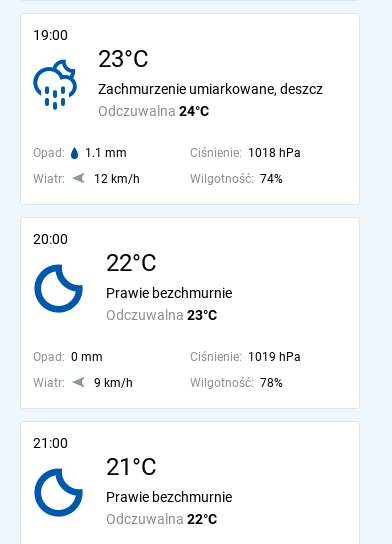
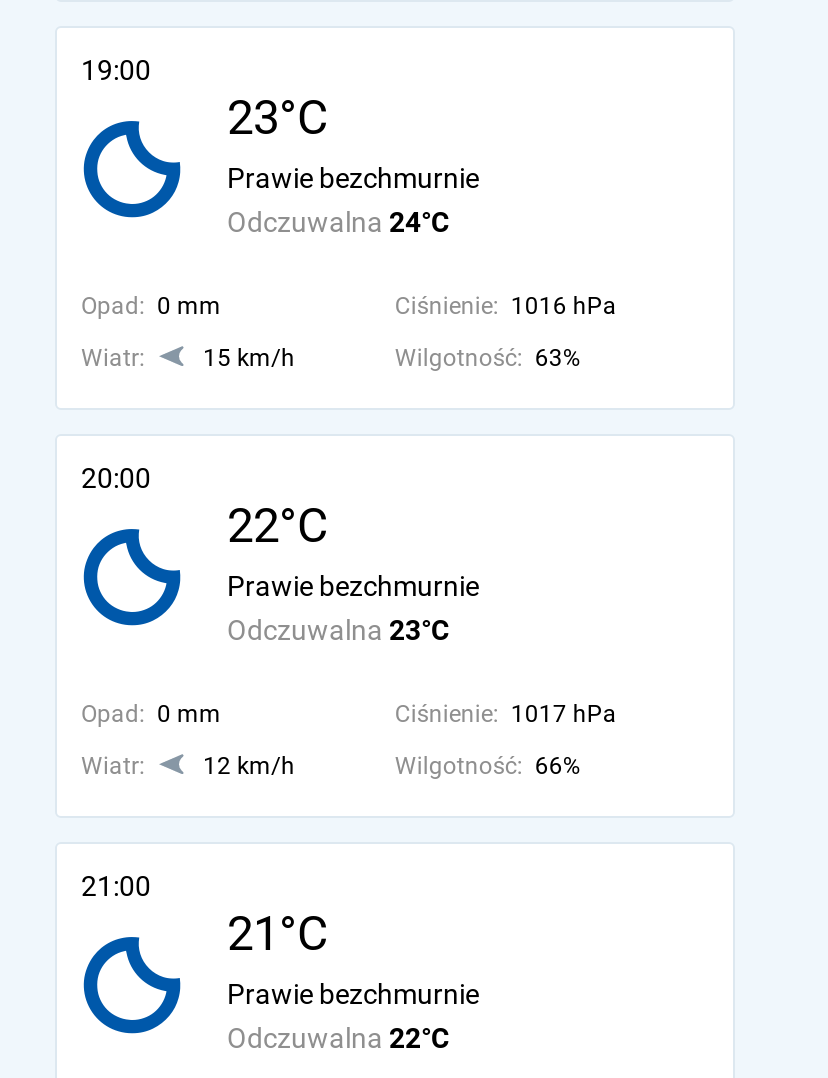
- [image]
- Zachmurzenie umiarkowane, deszcz
+ [image]
+ Prawie bezchmurnie

- Opad:
- 1.1 mm
- Ciśnienie: 1018 hPa
+ Opad: 0 mm
+ Ciśnienie: 1016 hPa

- 12 km/h
+ 15 km/h

- Wilgotność: 74%
+ Wilgotność: 63%

- Ciśnienie: 1019 hPa
+ Ciśnienie: 1017 hPa

- 9 km/h
+ 12 km/h

- Wilgotność: 78%
+ Wilgotność: 66%
